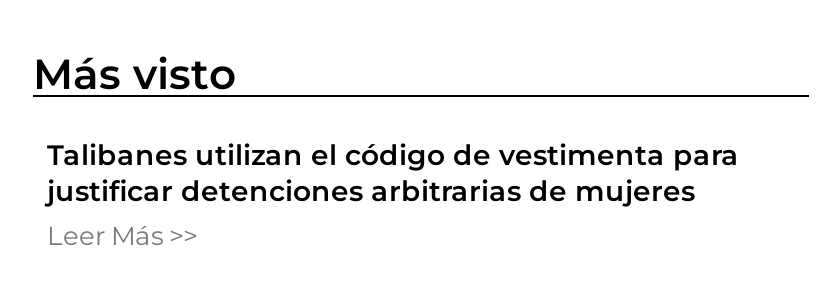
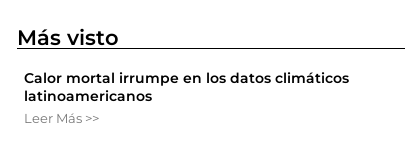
- Talibanes utilizan el código de vestimenta para
- justificar detenciones arbitrarias de mujeres
+ Calor mortal irrumpe en los datos climáticos
+ latinoamericanos
